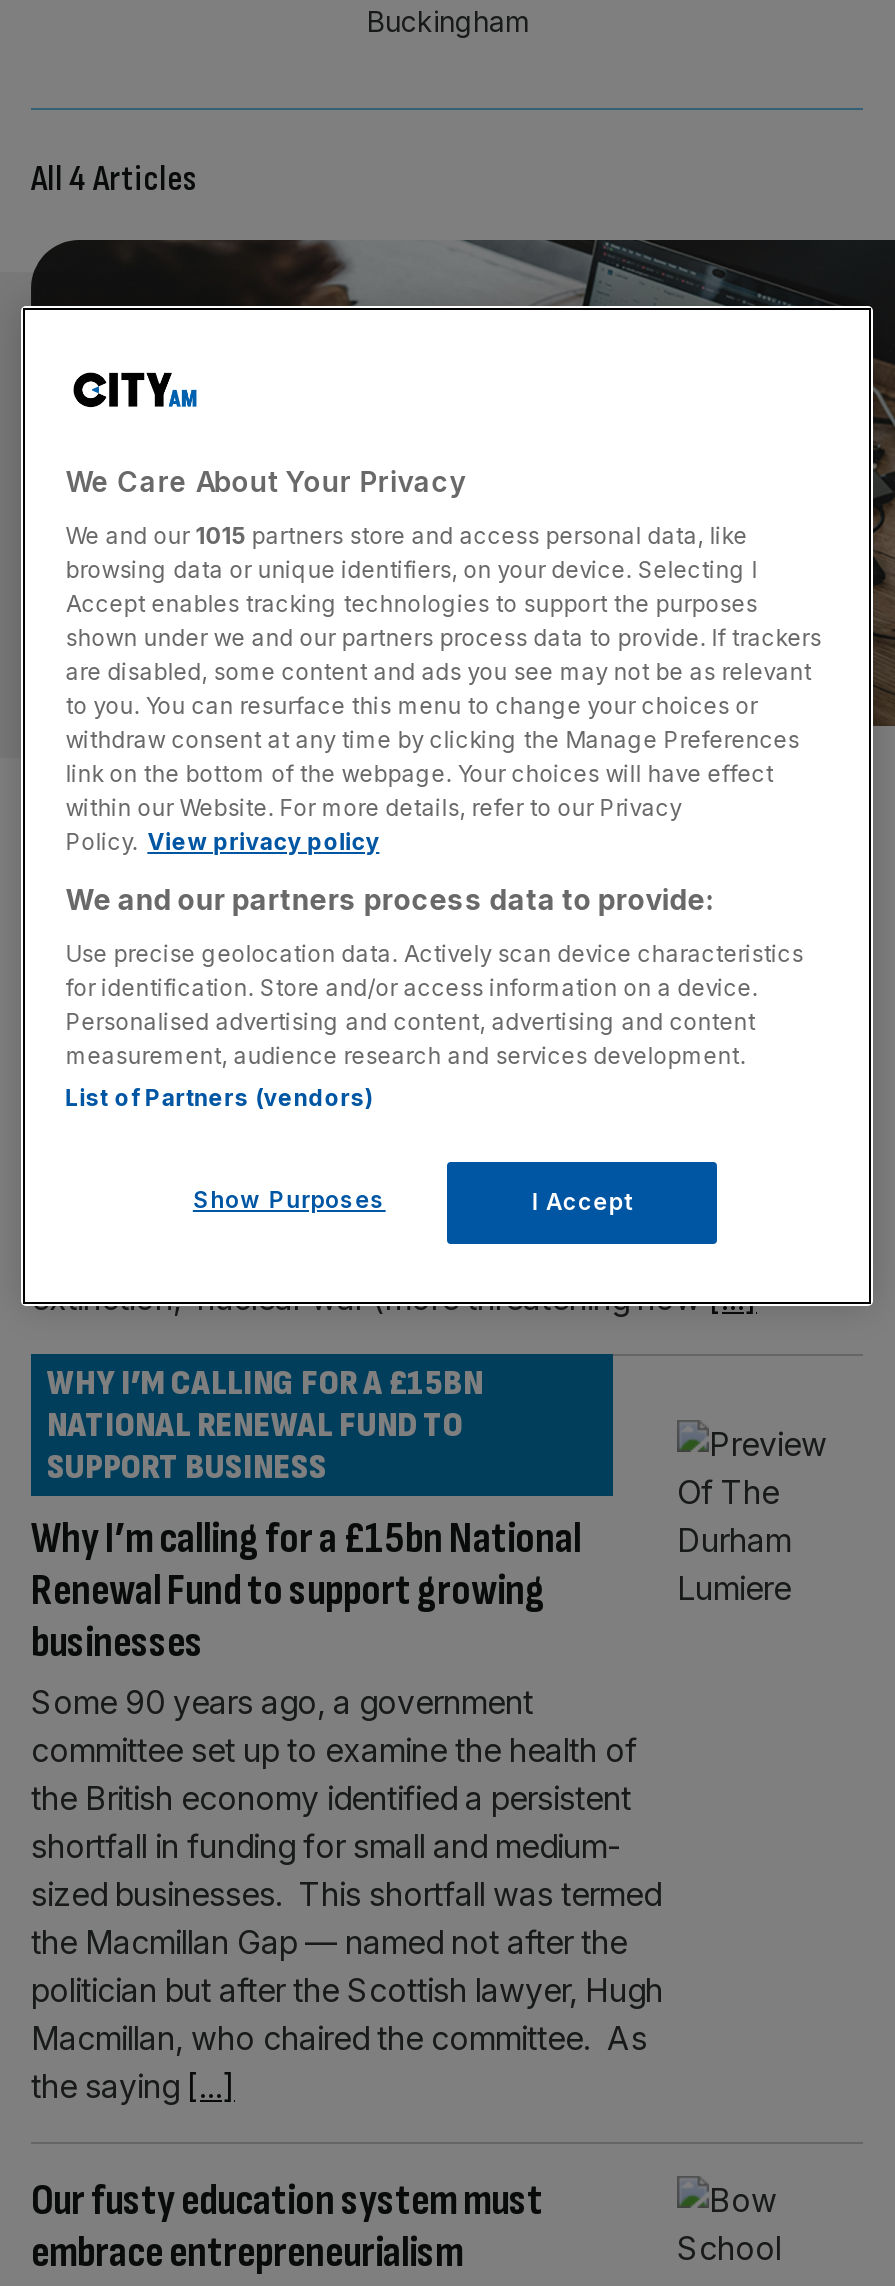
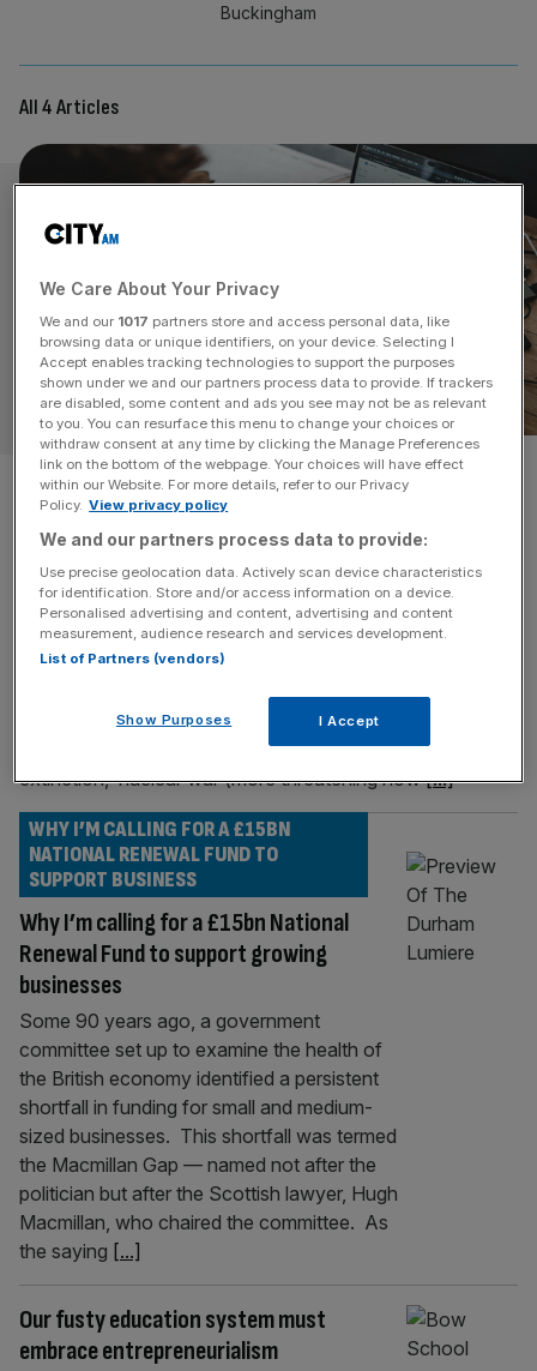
- We and our 1015 partners store and access personal data, like
+ We and our 1017 partners store and access personal data, like
